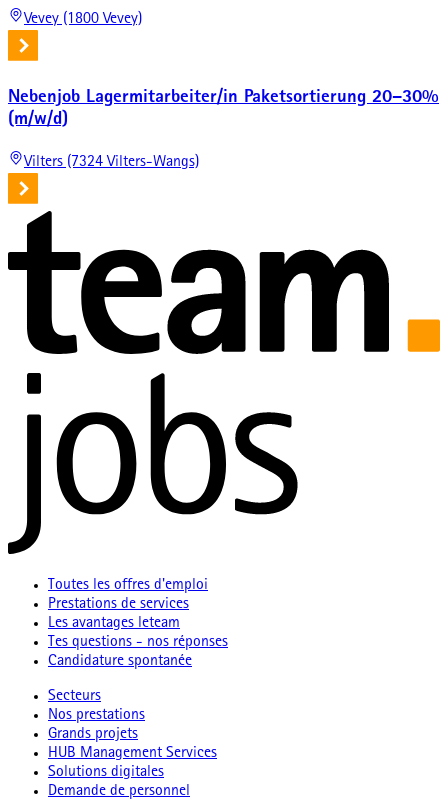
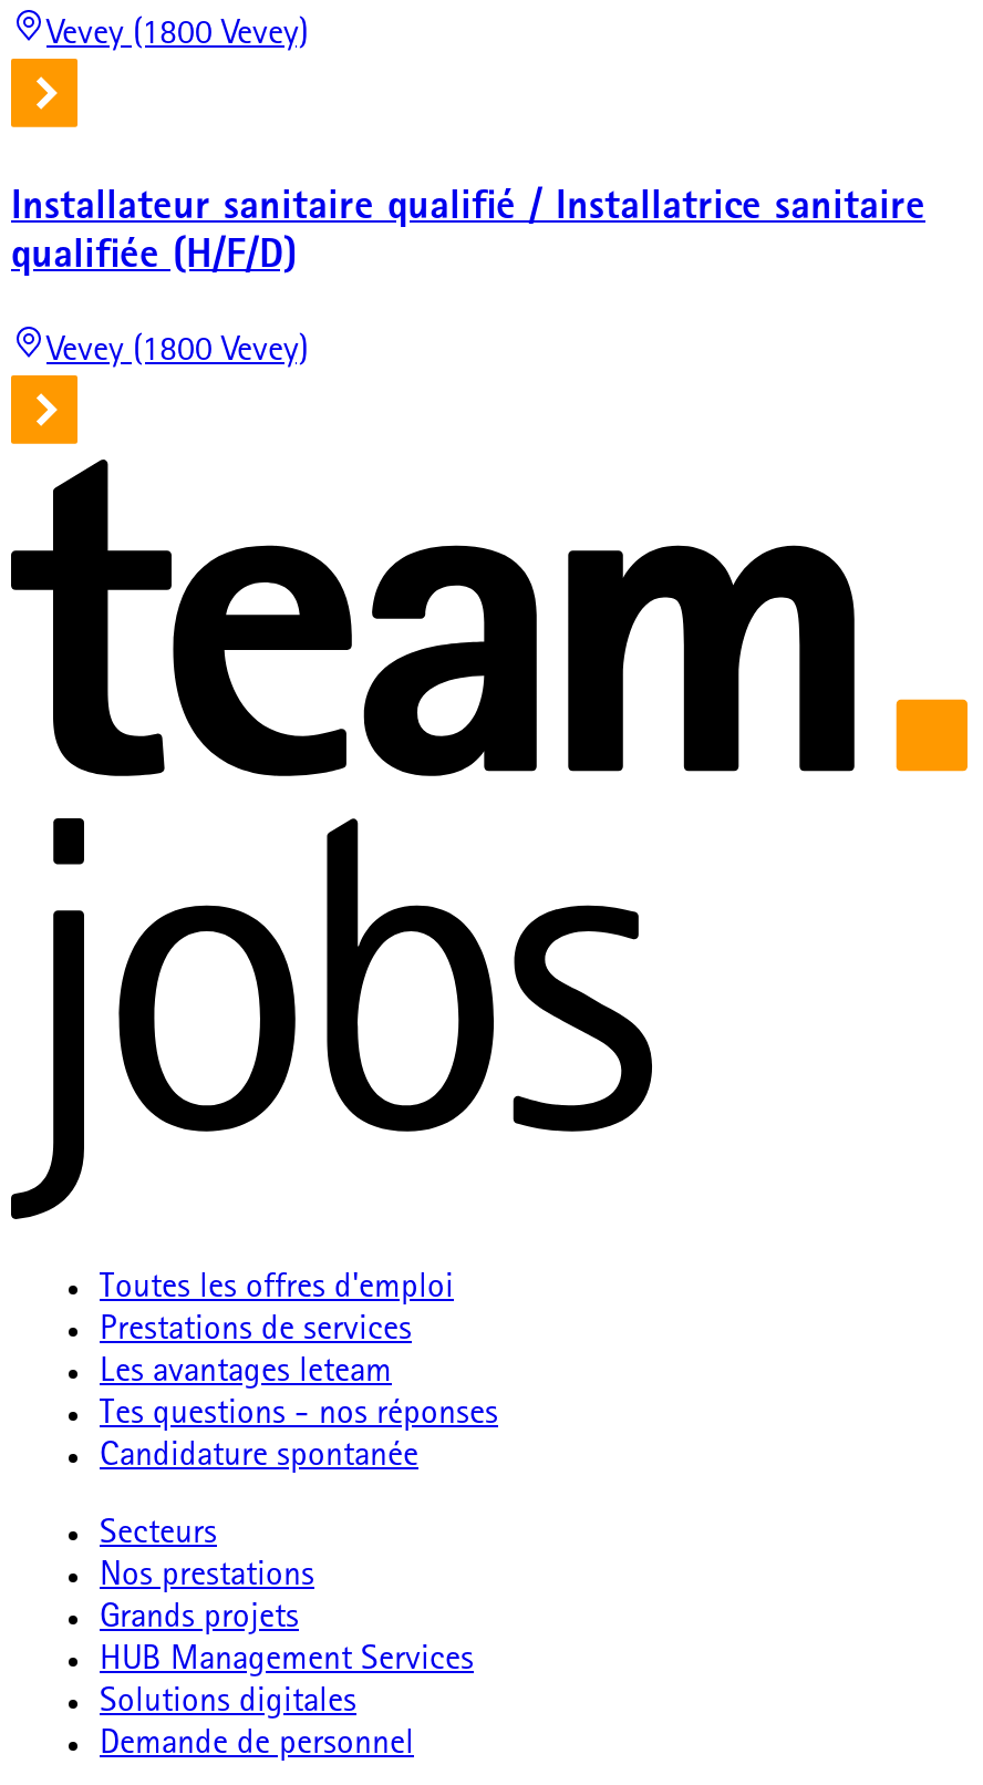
- Nebenjob Lagermitarbeiter/in Paketsortierung 20–30%
- (m/w/d)
+ Installateur sanitaire qualifié / Installatrice sanitaire
+ qualifiée (H/F/D)

- Vilters (7324 Vilters-Wangs)
+ Vevey (1800 Vevey)
